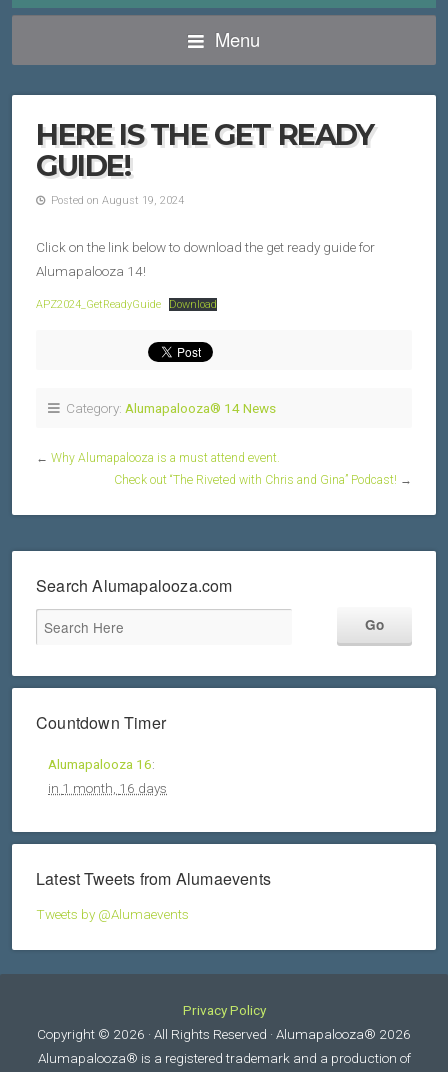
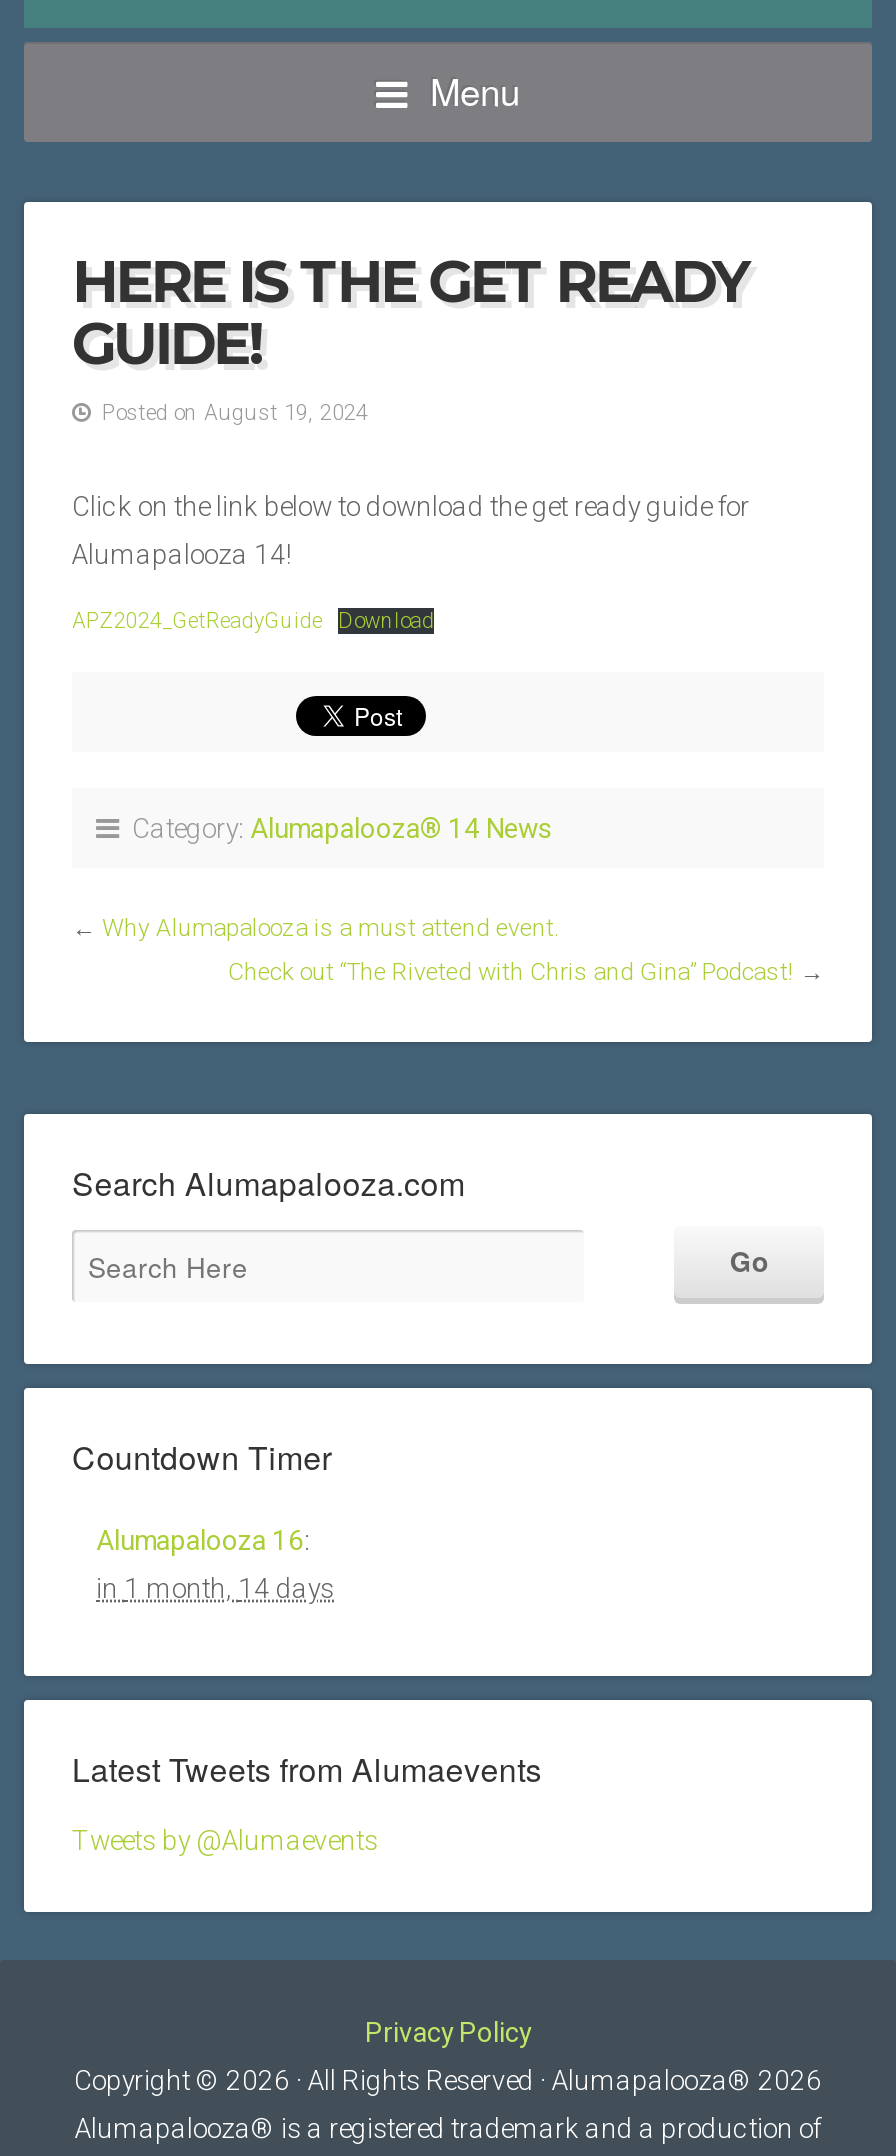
- in 1 month, 16 days
+ in 1 month, 14 days
